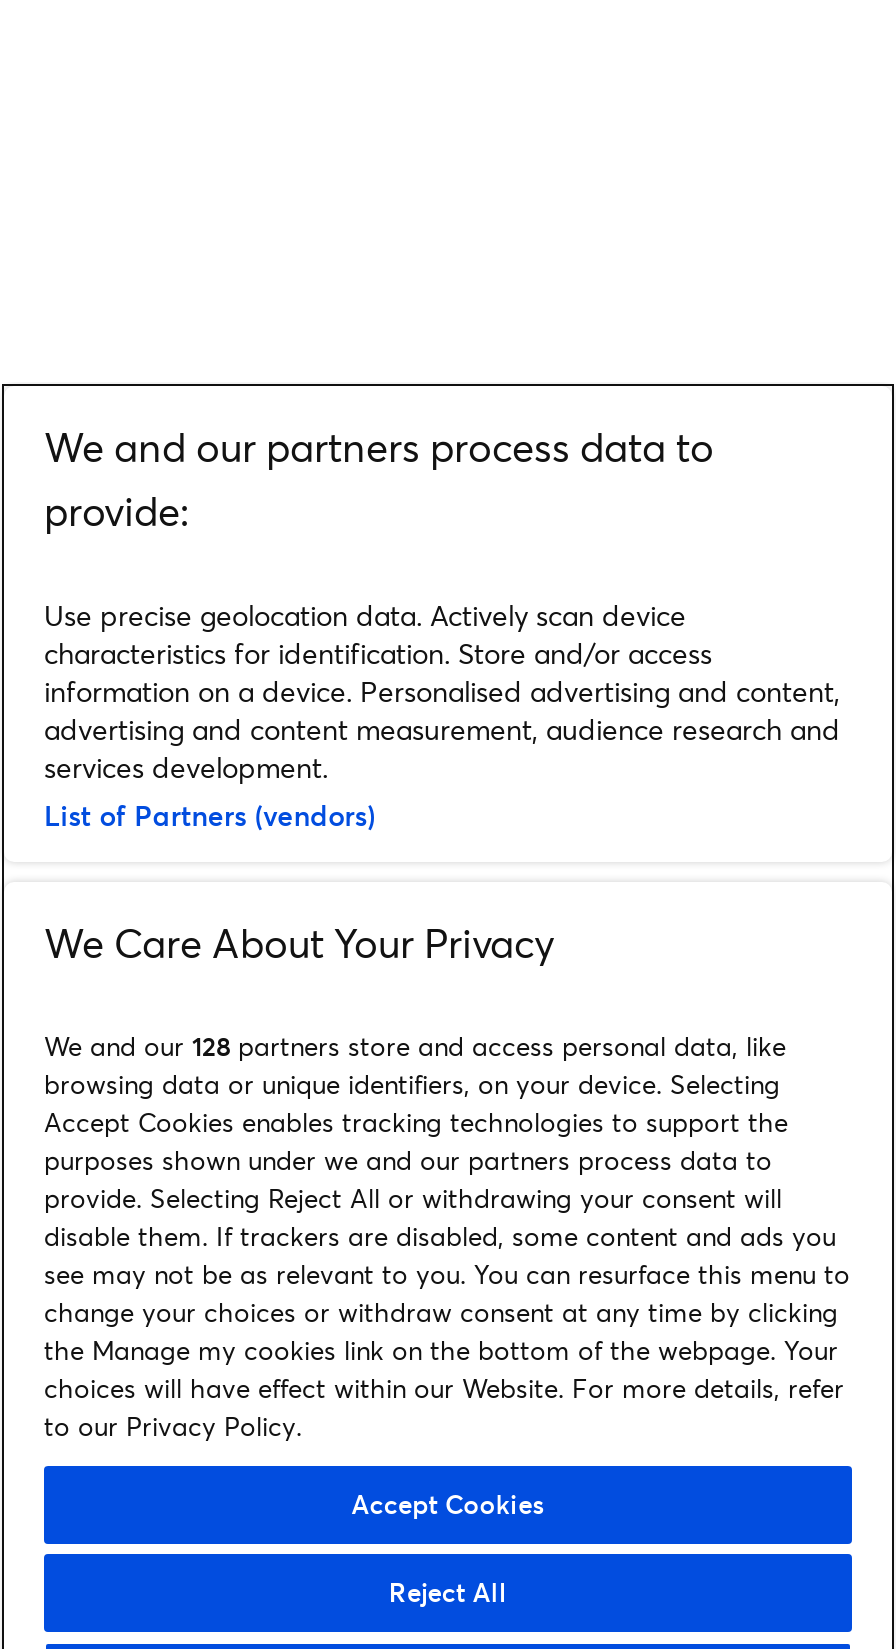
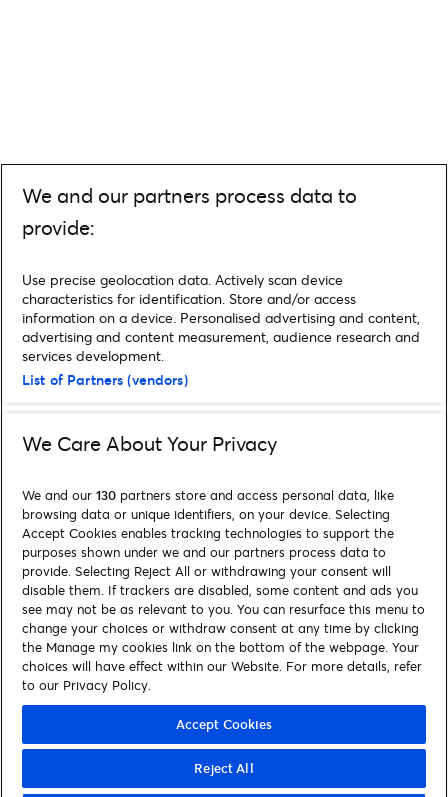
- We and our 128 partners store and access personal data, like
+ We and our 130 partners store and access personal data, like
